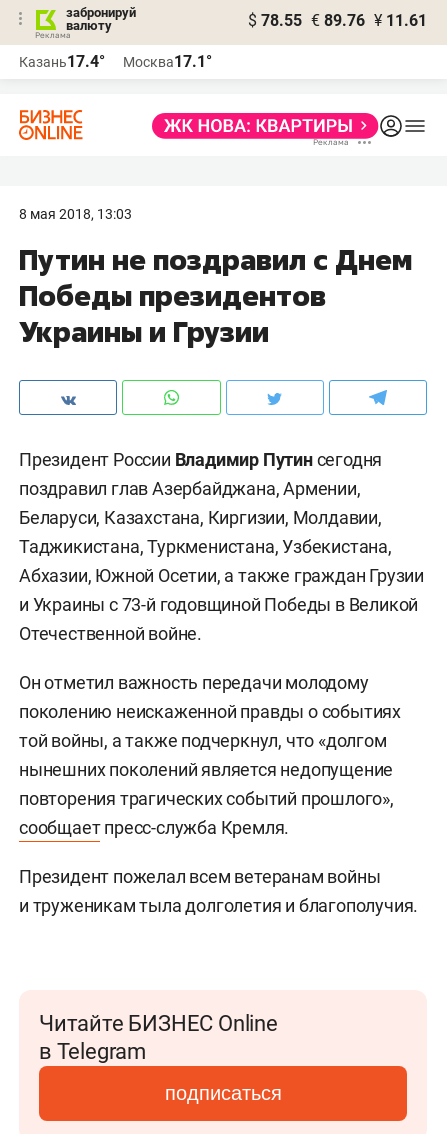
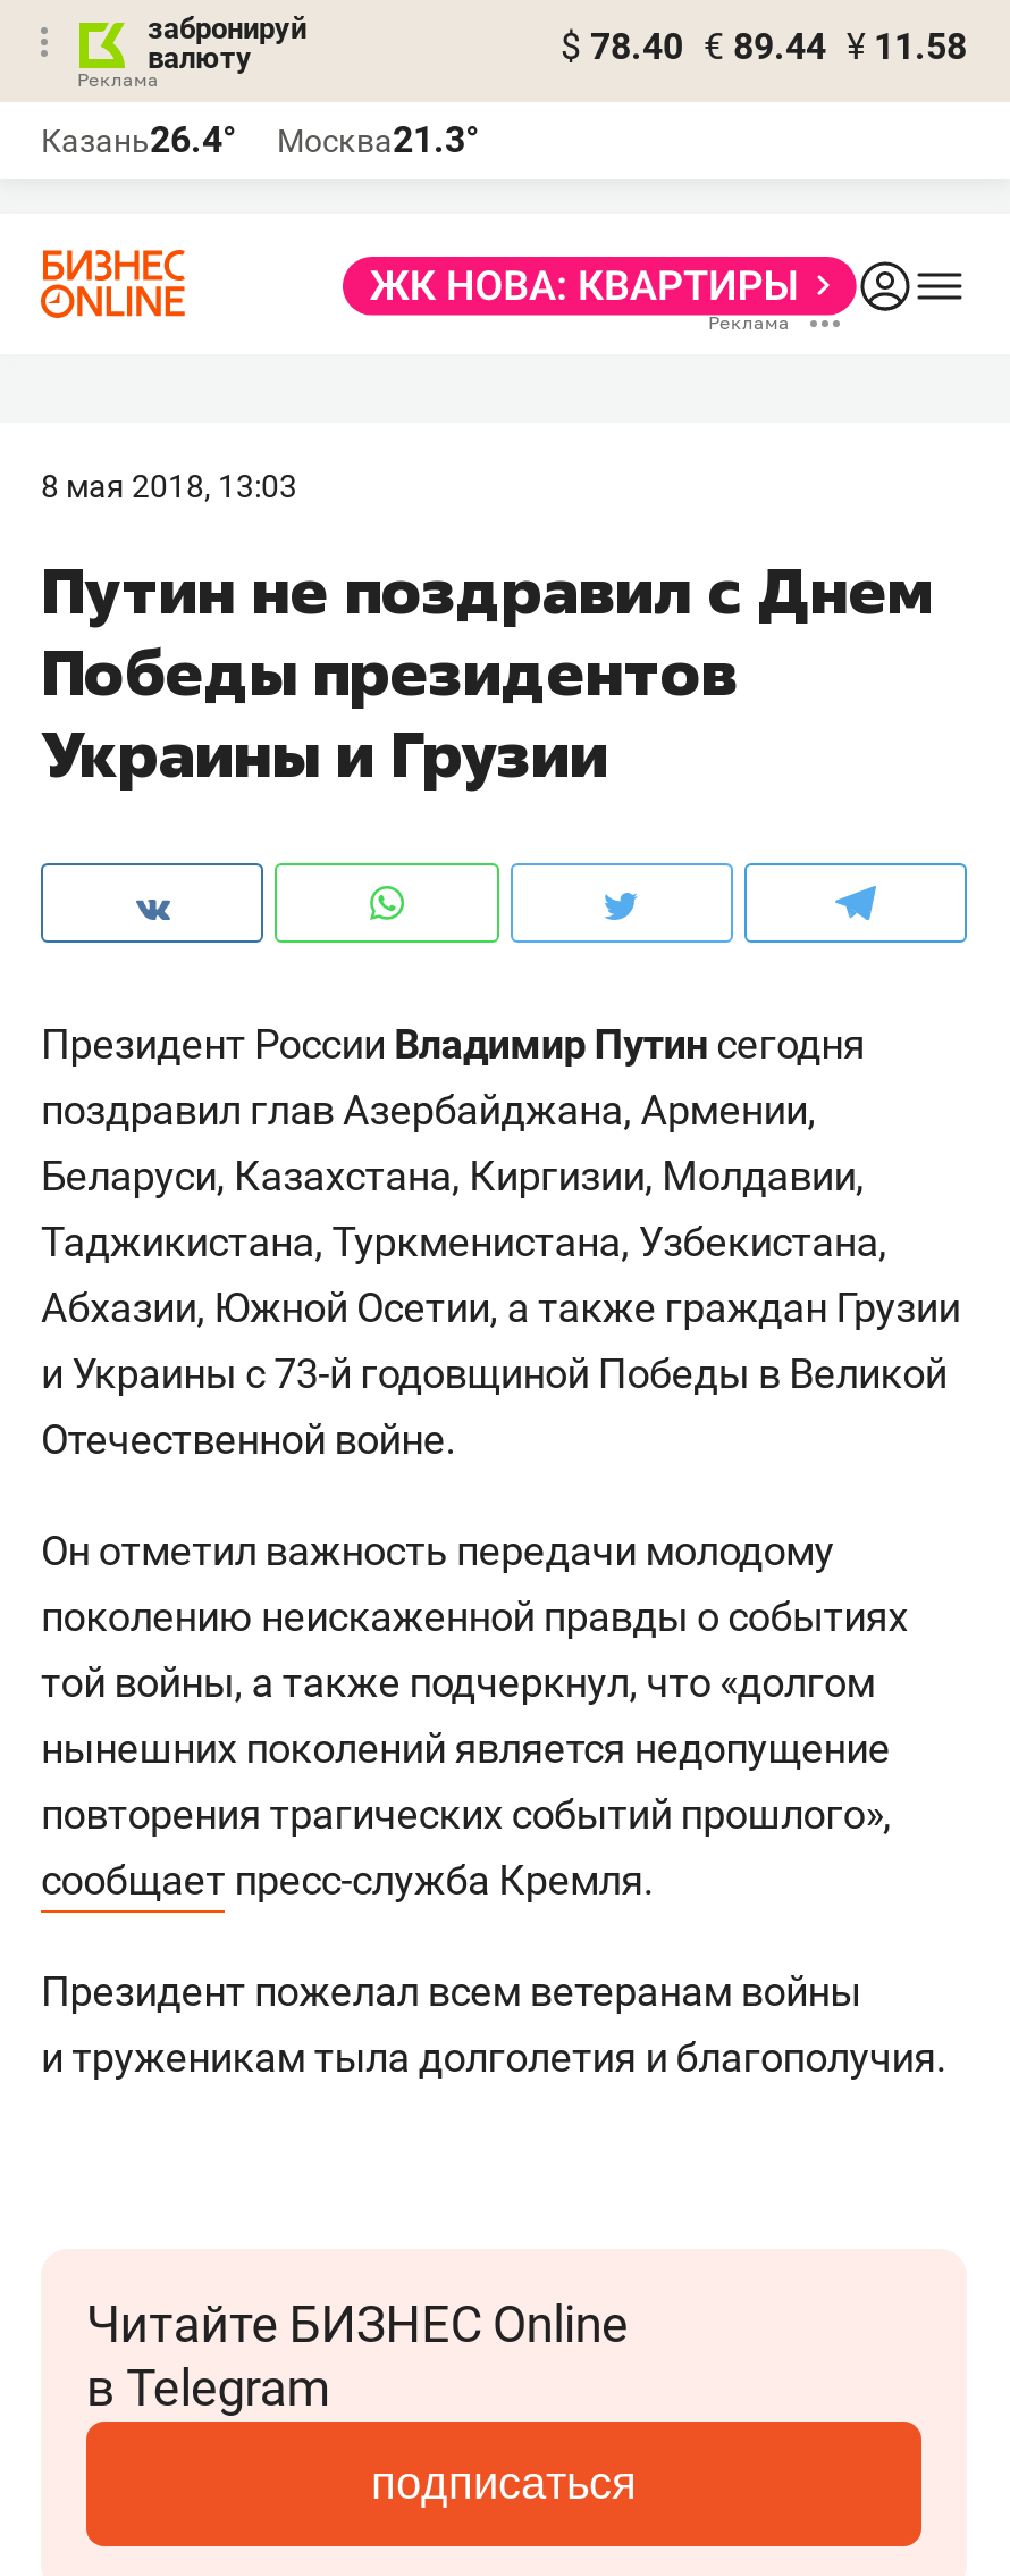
- $ 78.55 € 89.76 ¥ 11.61
+ $ 78.40 € 89.44 ¥ 11.58

- Казань17.4°
+ Казань26.4°

- Москва17.1°
+ Москва21.3°
